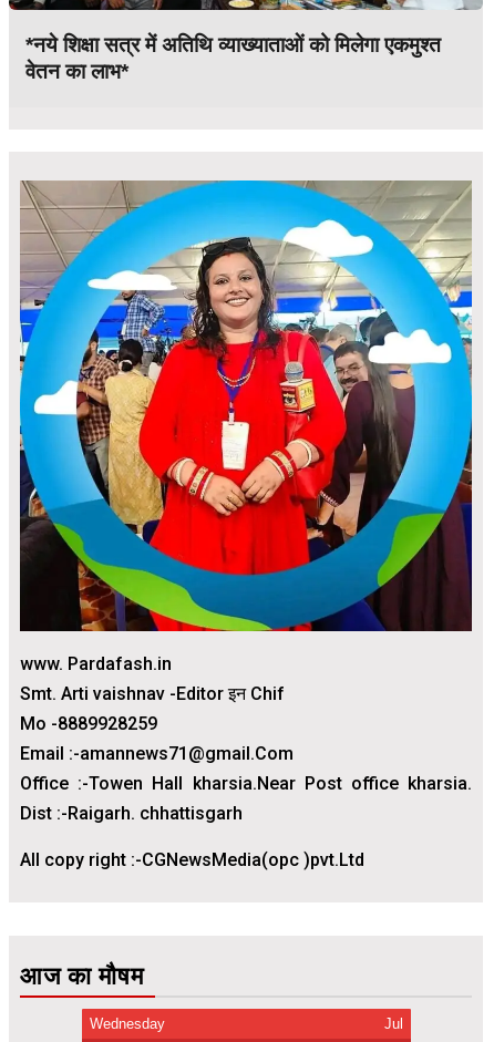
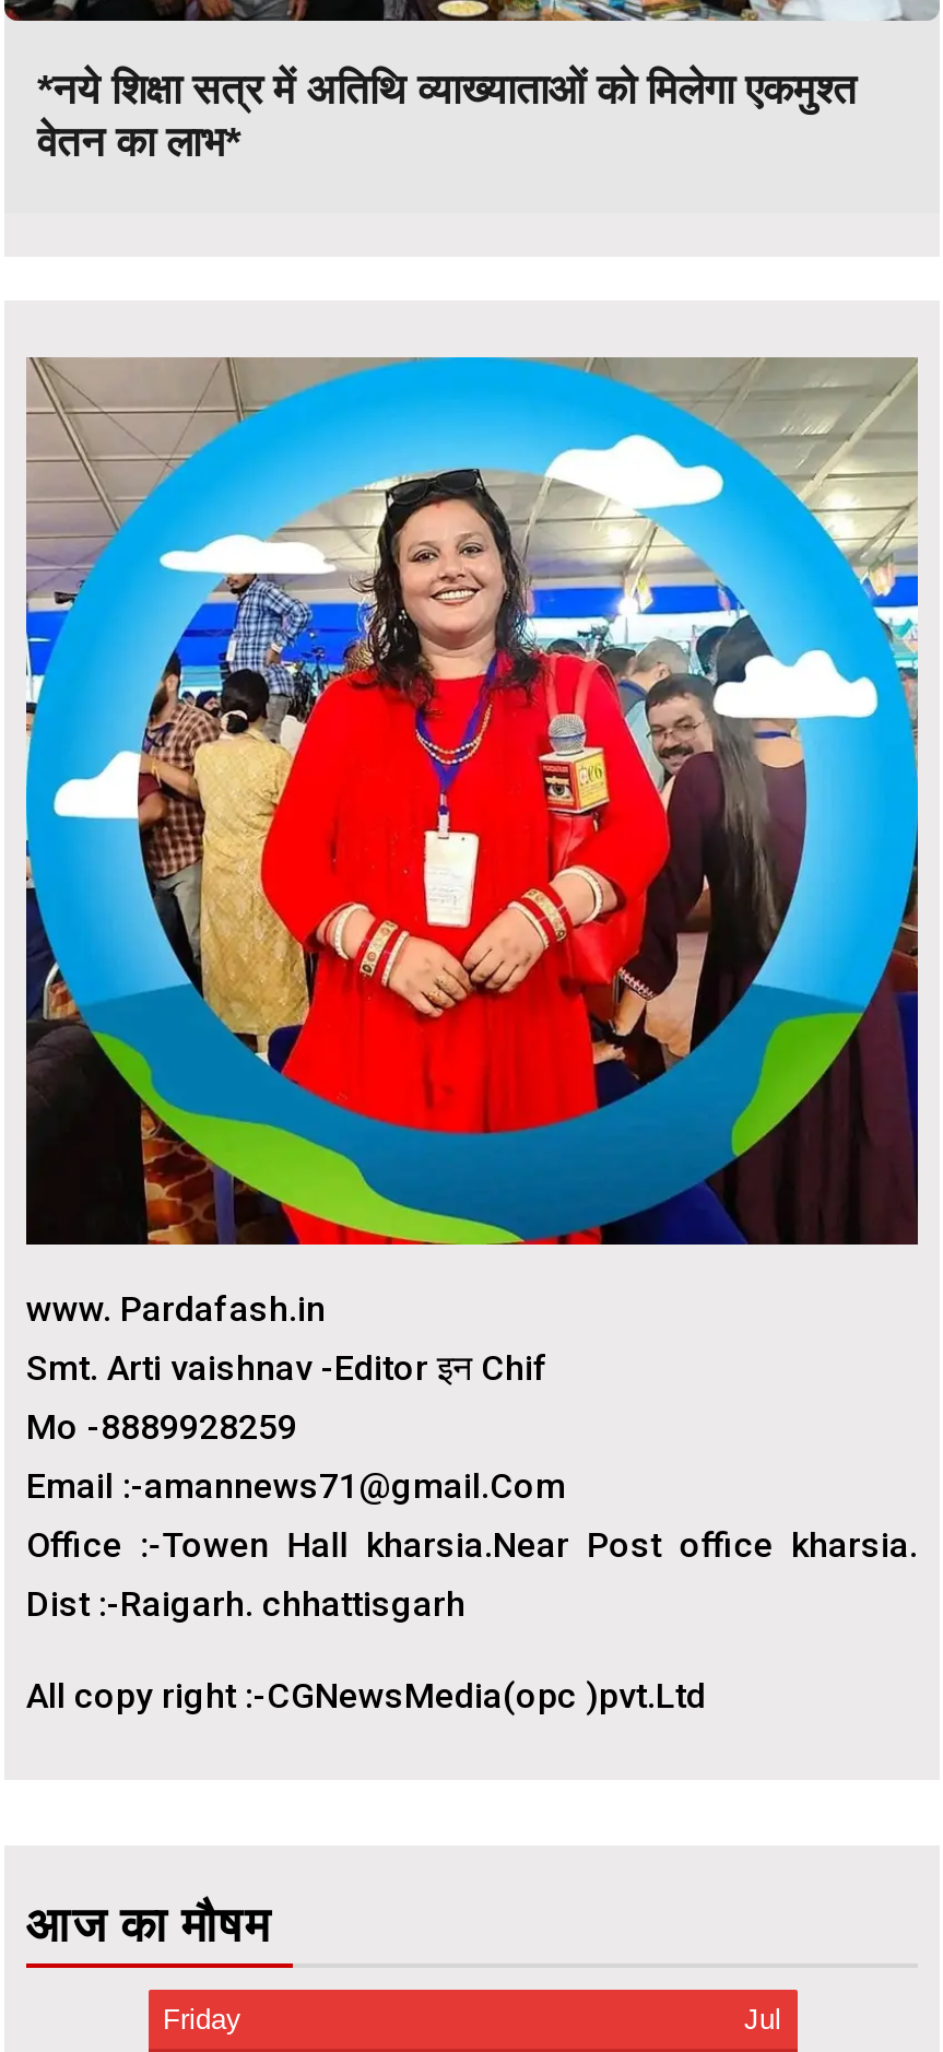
- Wednesday
+ Friday
